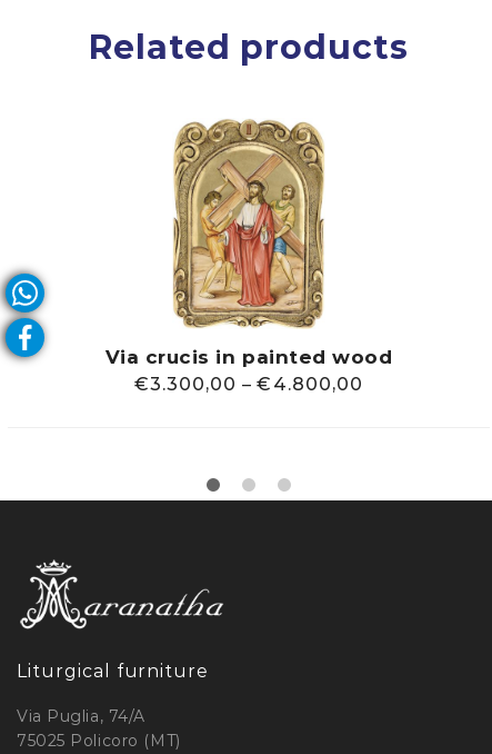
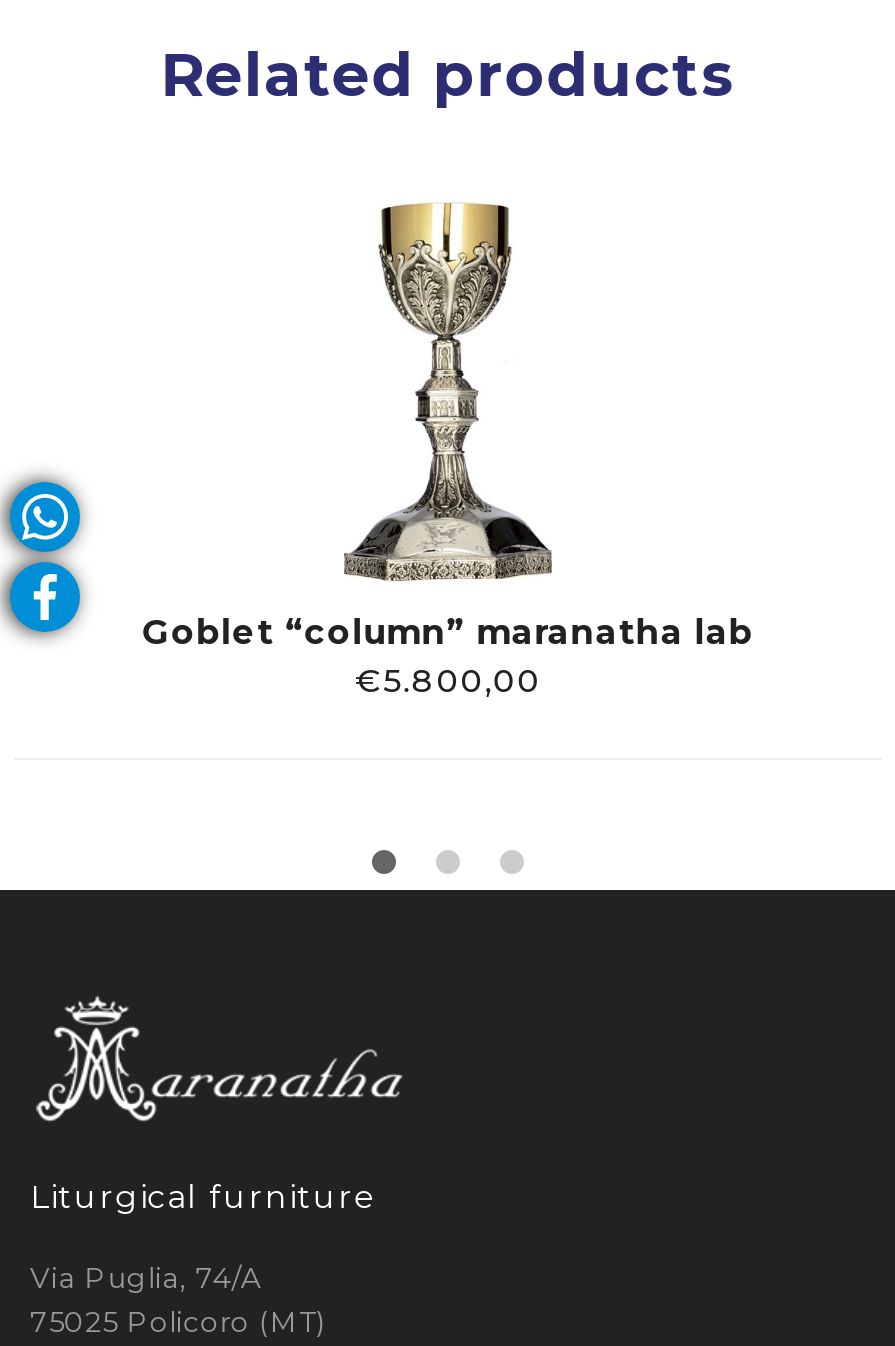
- [image]
- Via crucis in painted wood
- €3.300,00 – €4.800,00
+ [image]
+ Goblet “column” maranatha lab
+ €5.800,00
